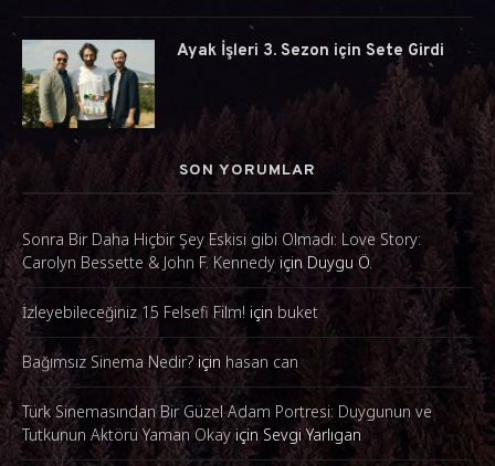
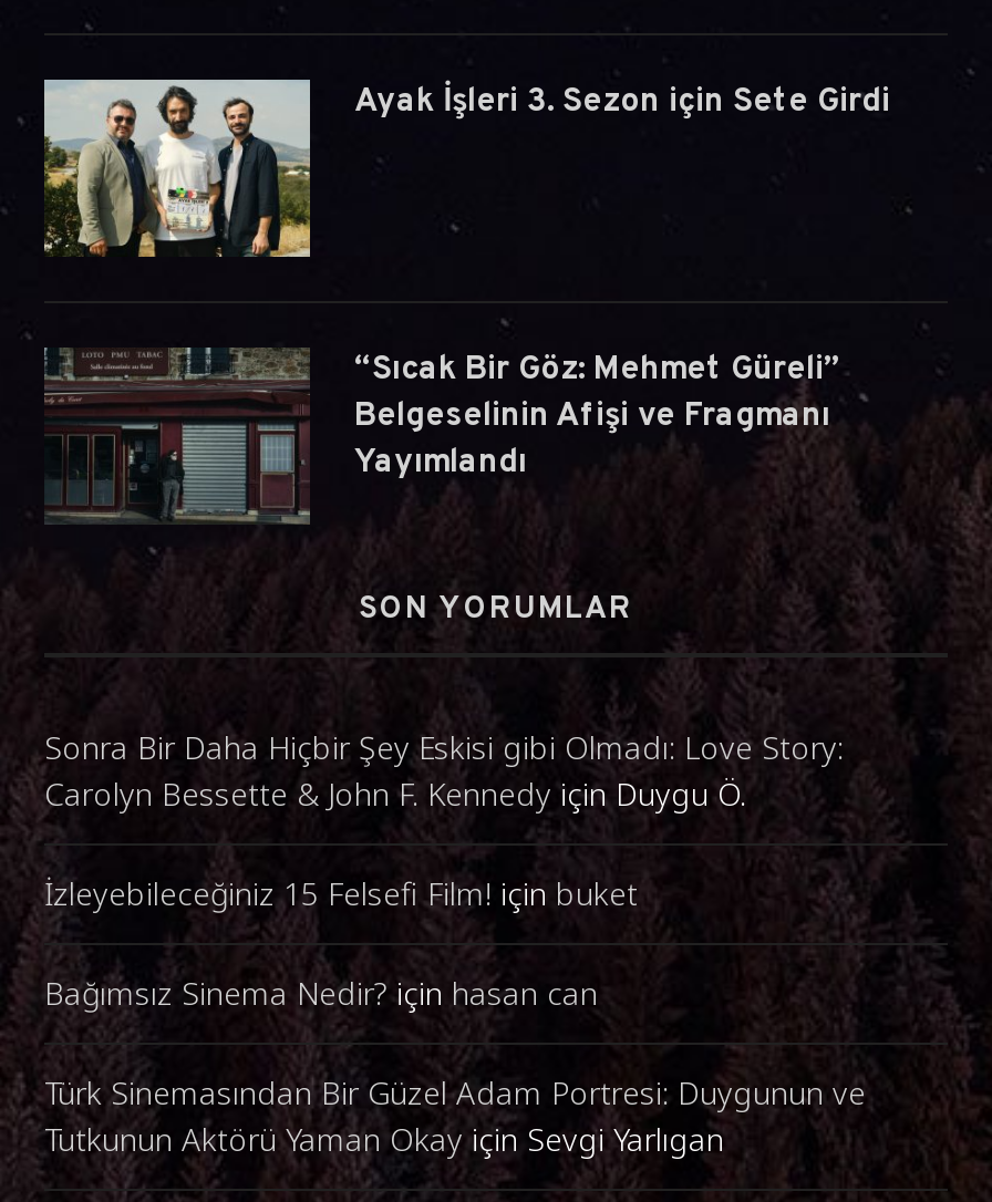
+ [image]
+ “Sıcak Bir Göz: Mehmet Güreli”
+ Belgeselinin Afişi ve Fragmanı
+ Yayımlandı
